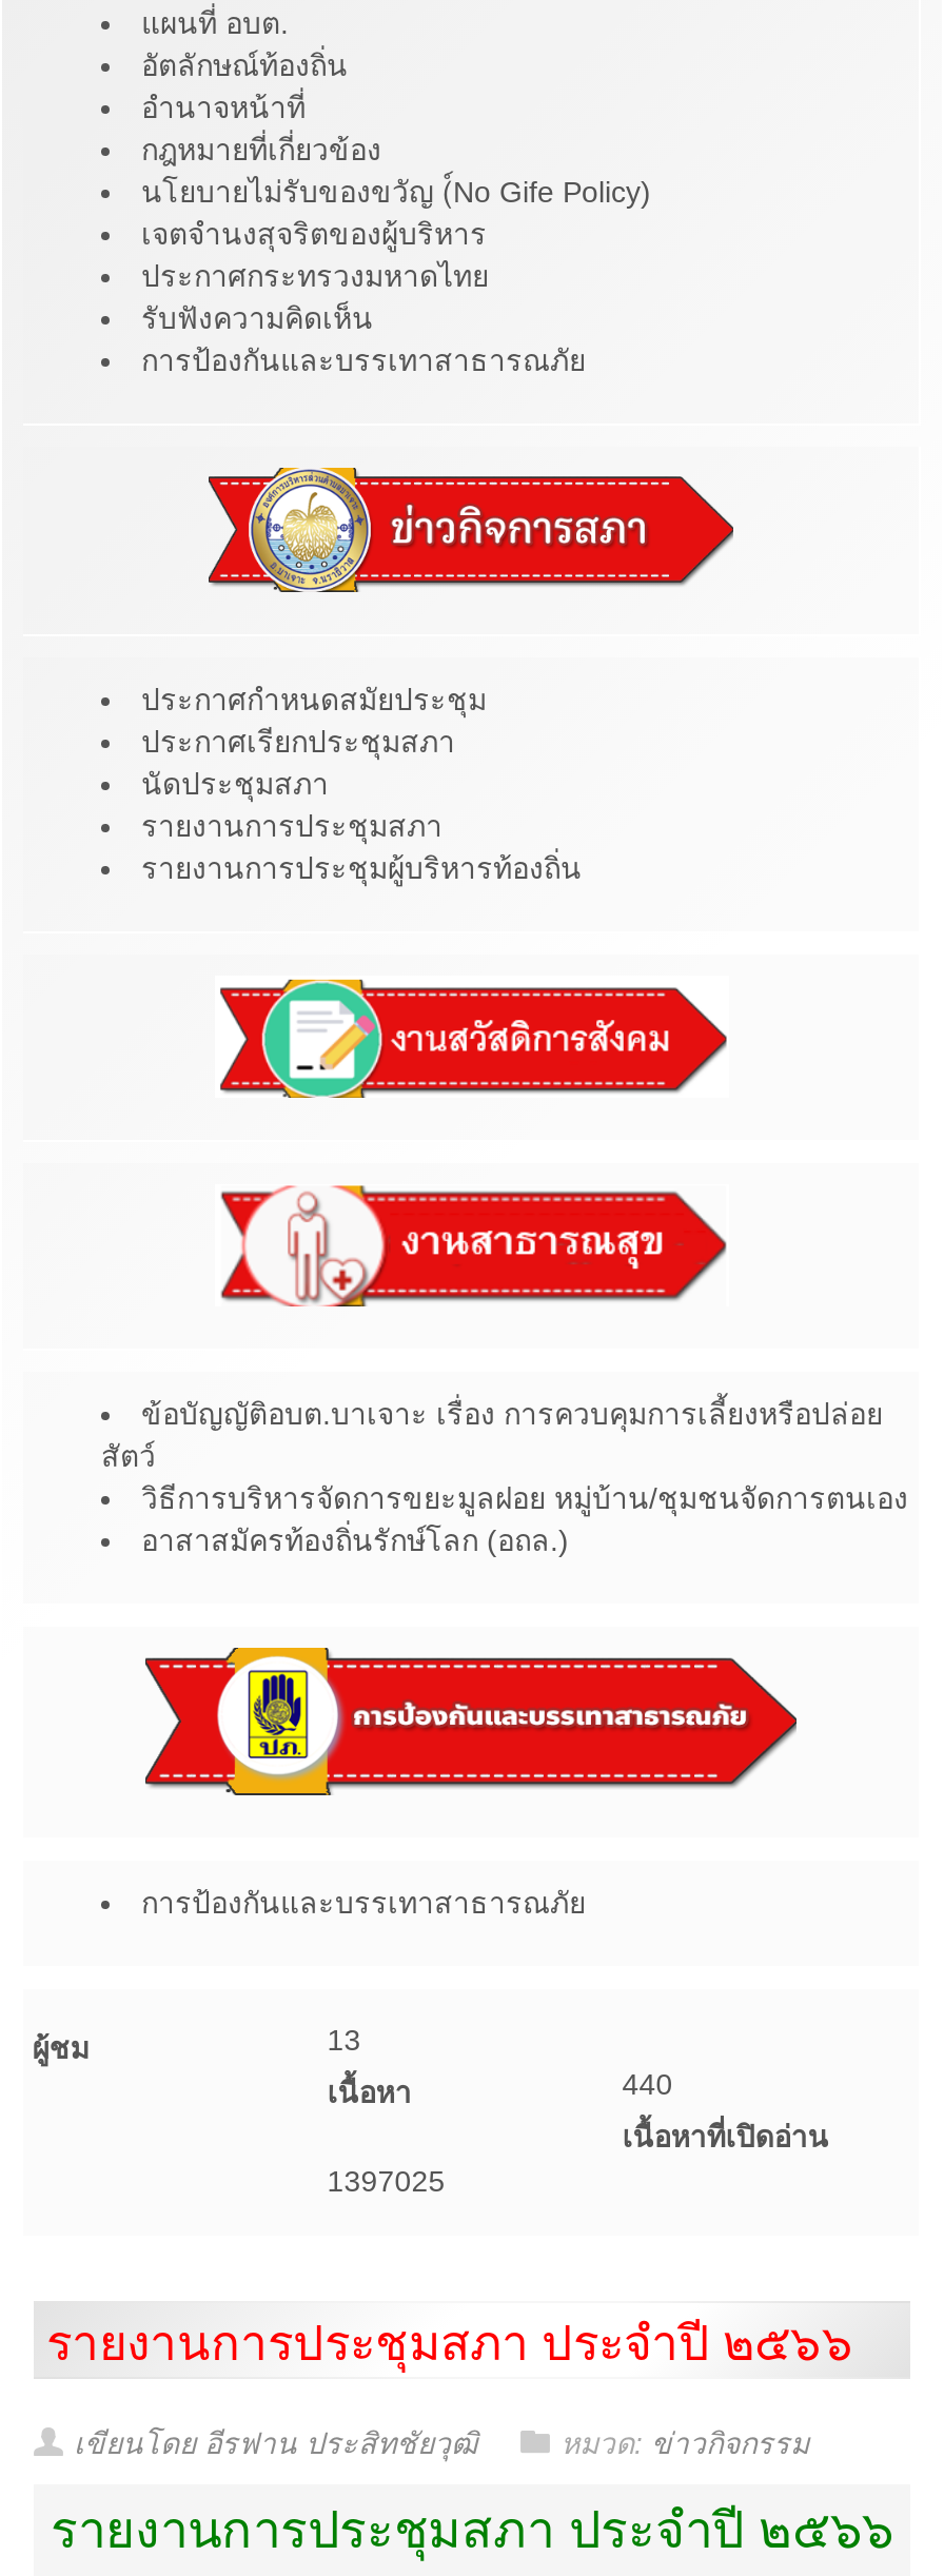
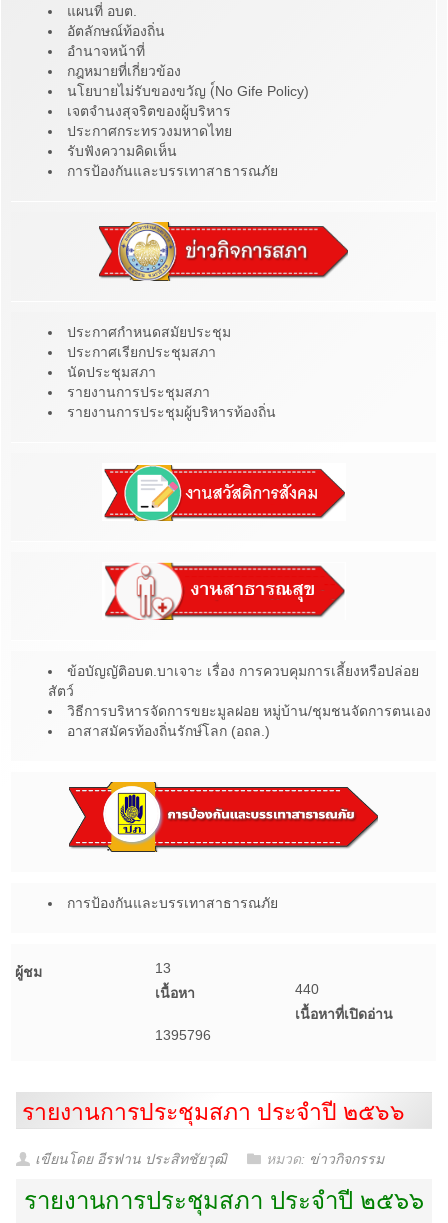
- 1397025
+ 1395796
